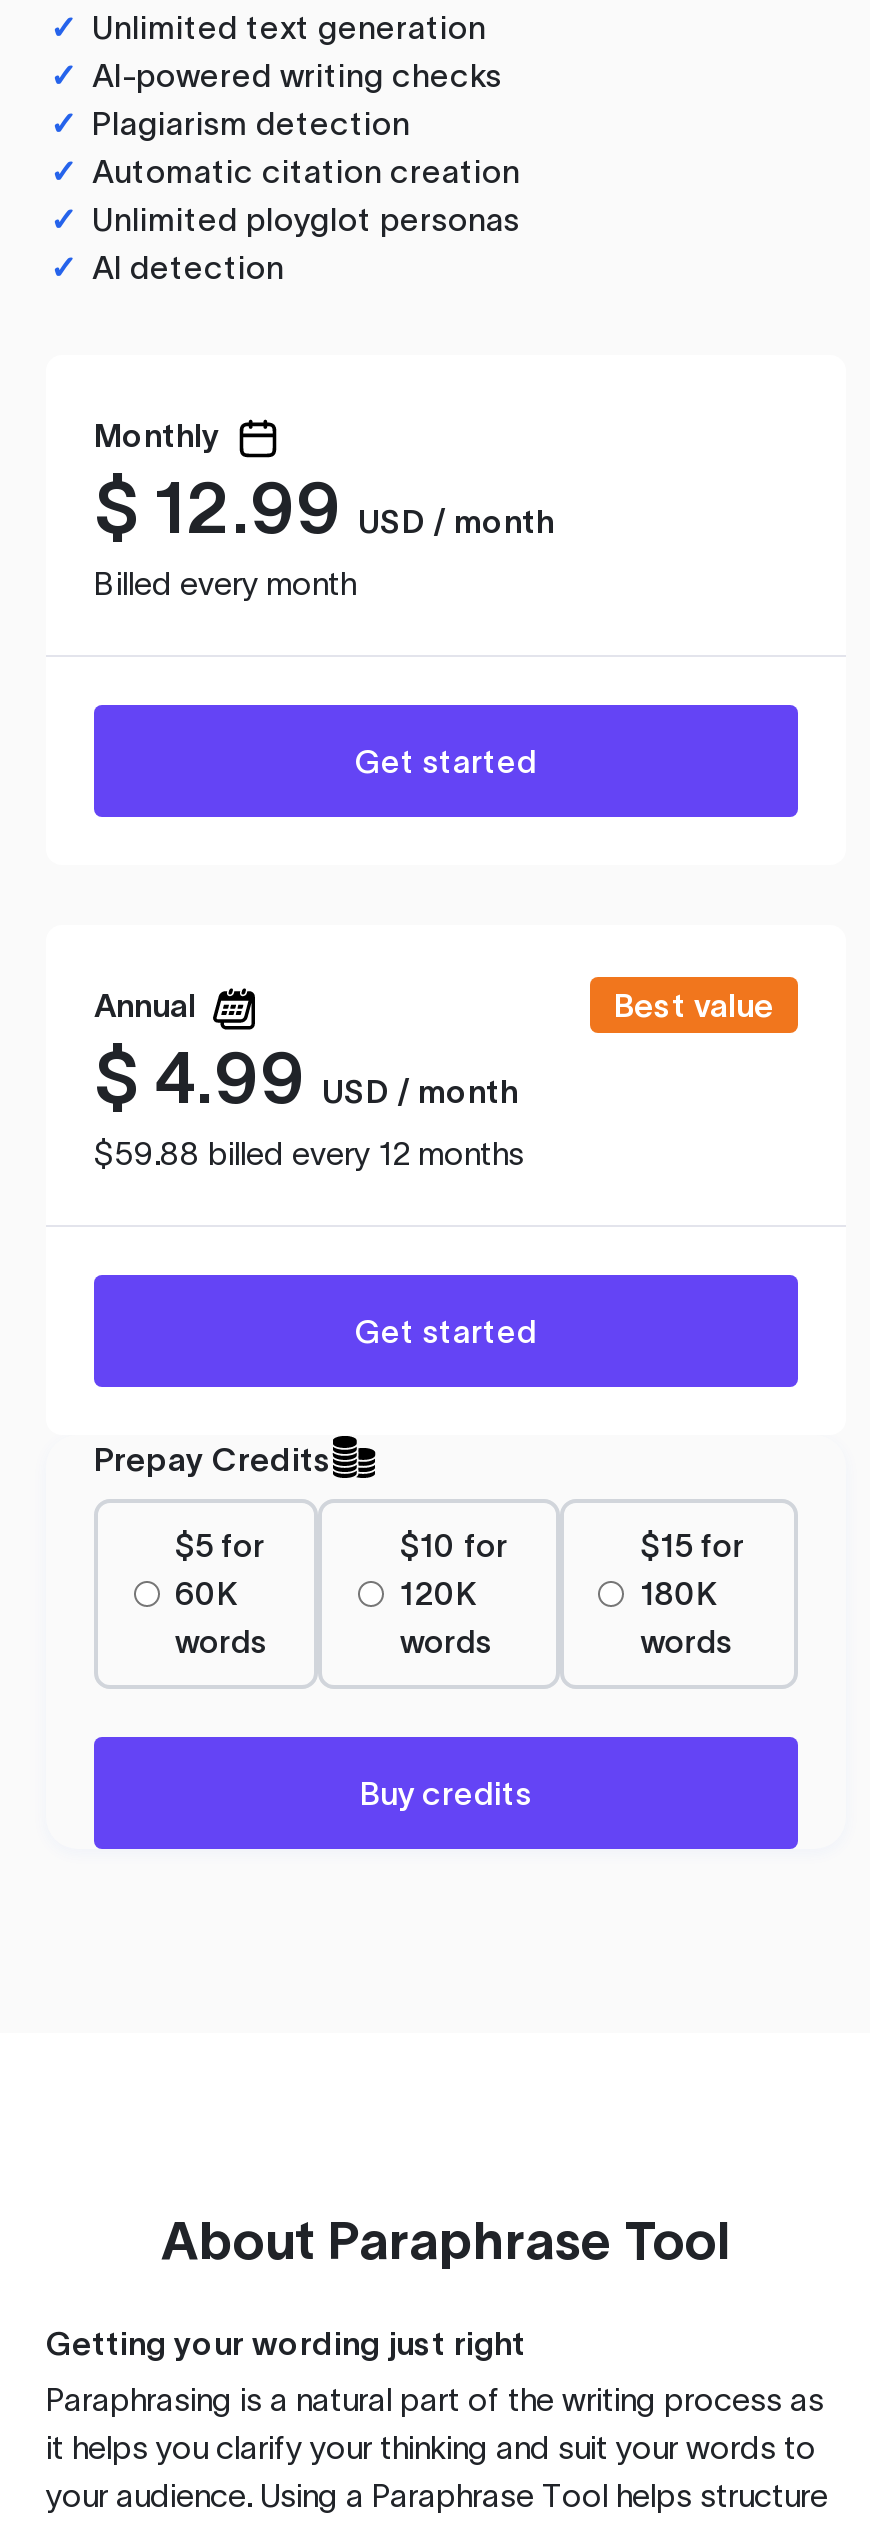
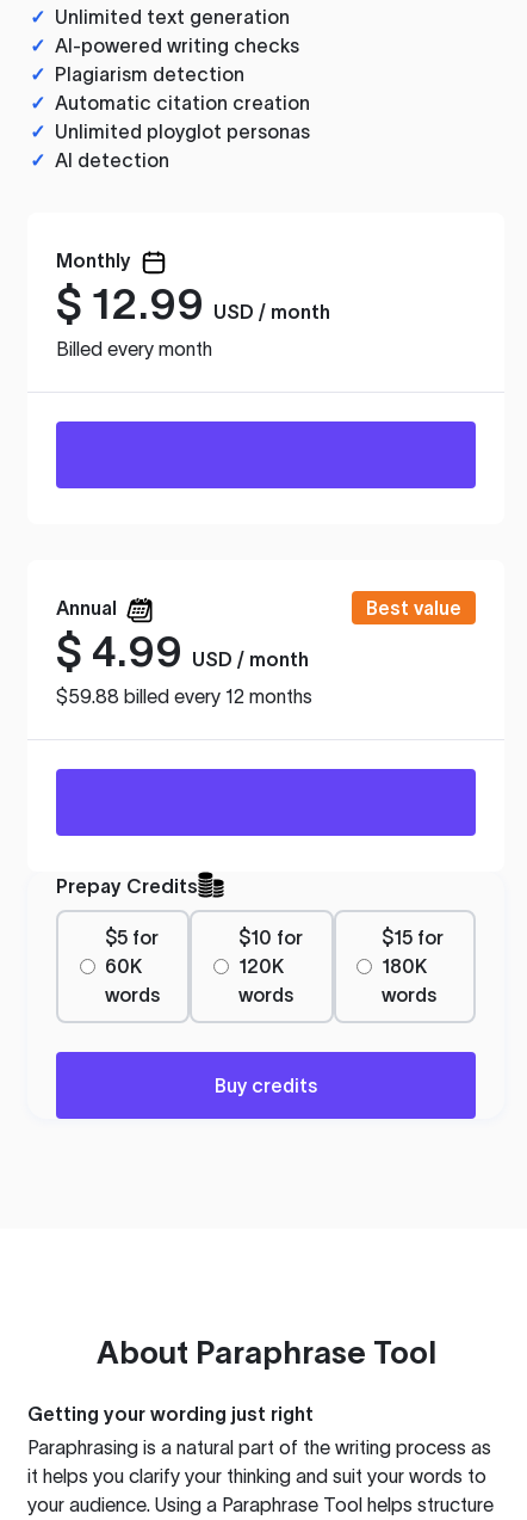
- Get started

- Get started
